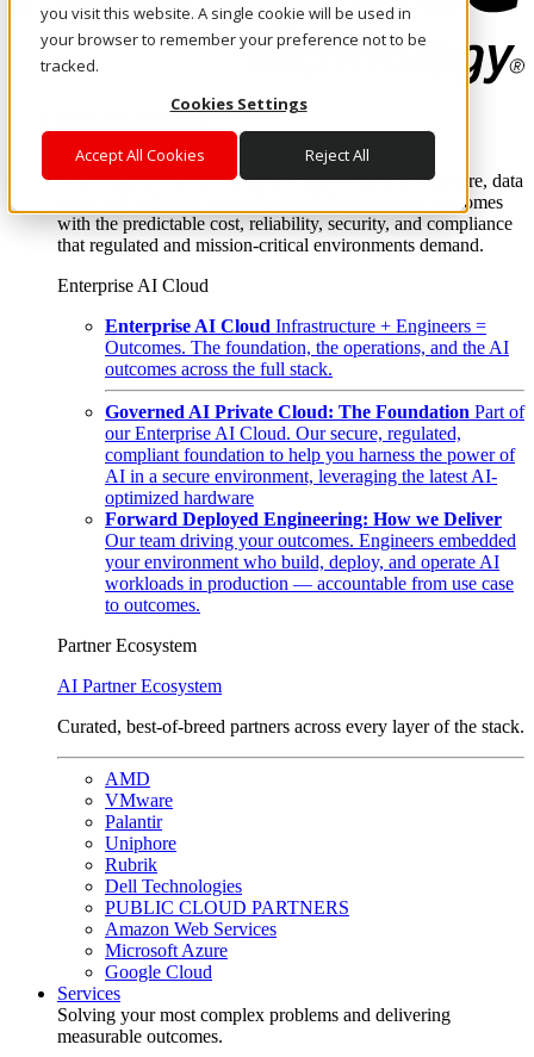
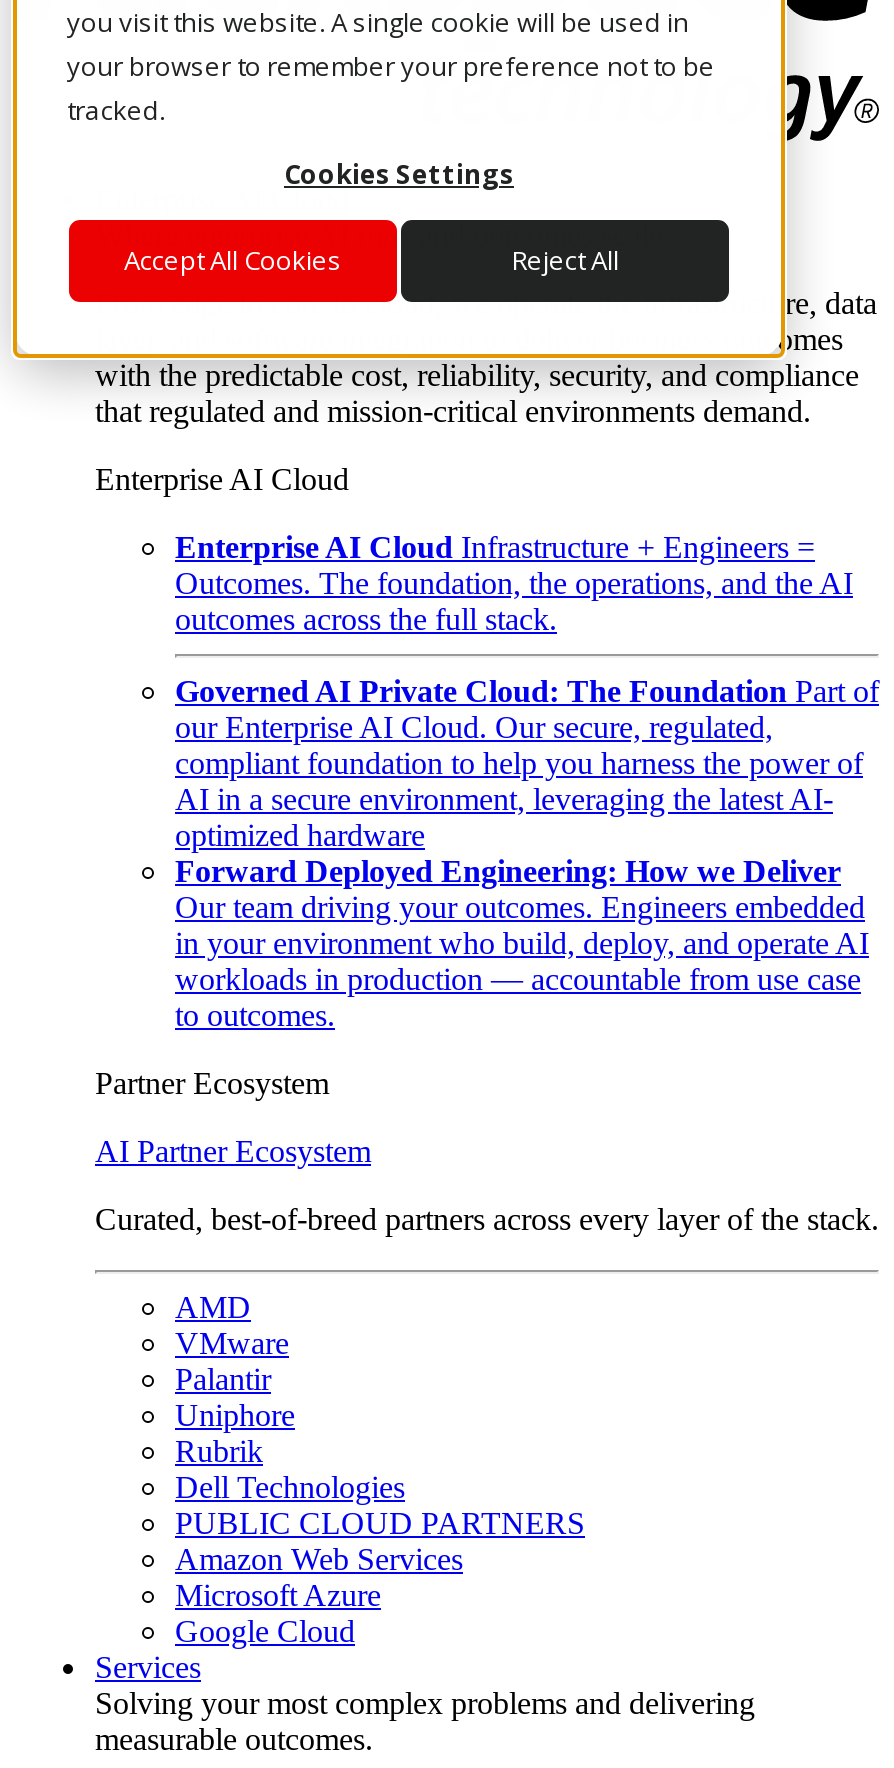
- your environment who build, deploy, and operate AI
+ in your environment who build, deploy, and operate AI
